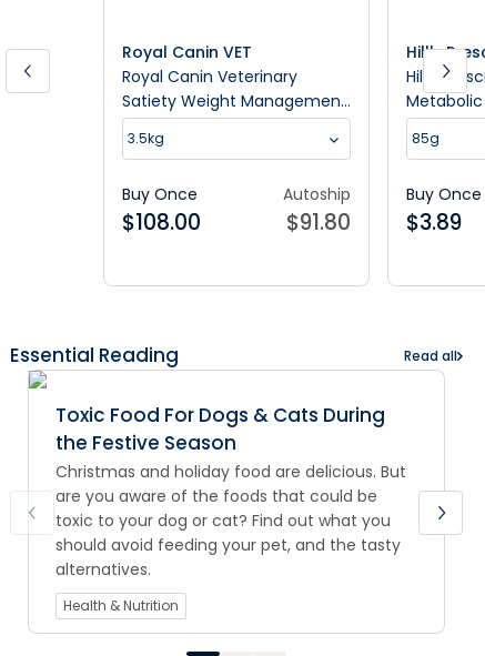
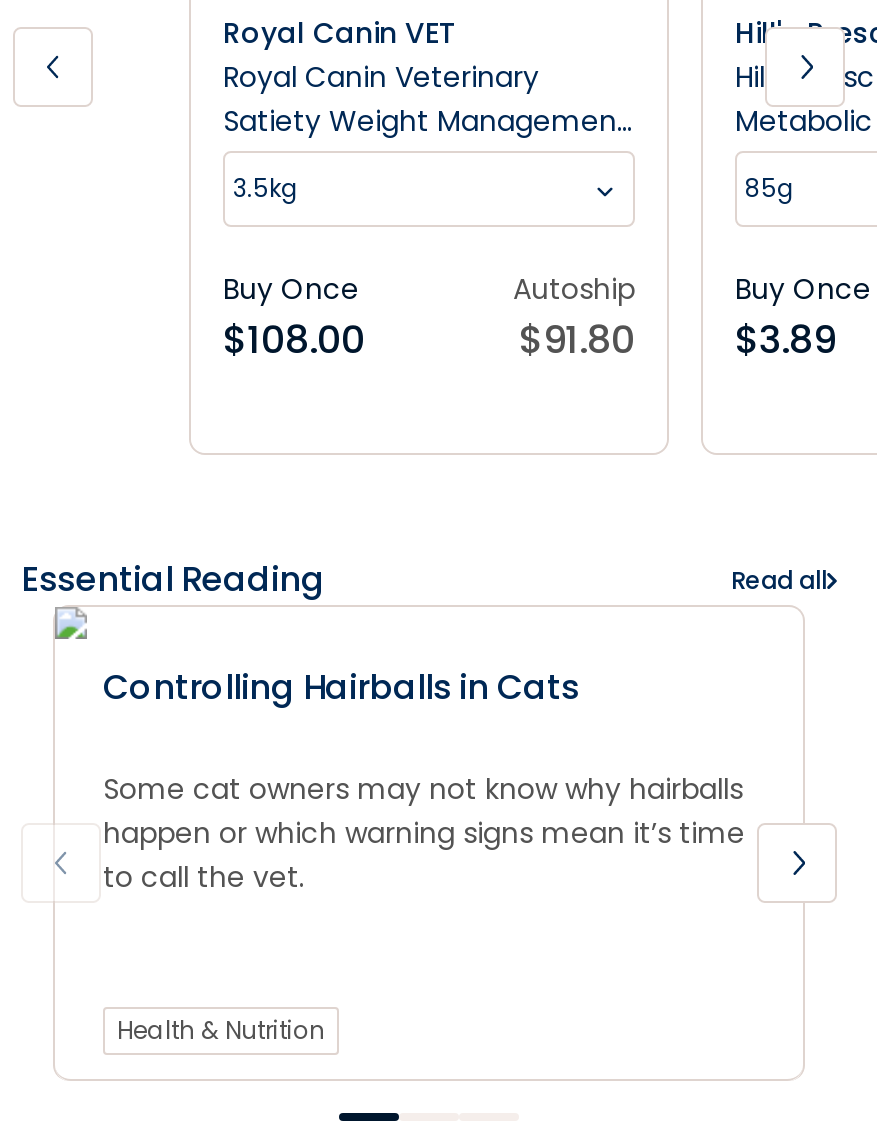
- Toxic Food For Dogs & Cats During
- the Festive Season
- Christmas and holiday food are delicious. But
- are you aware of the foods that could be
- toxic to your dog or cat? Find out what you
- should avoid feeding your pet, and the tasty
- alternatives.
+ Controlling Hairballs in Cats
+ Some cat owners may not know why hairballs
+ happen or which warning signs mean it’s time
+ to call the vet.
